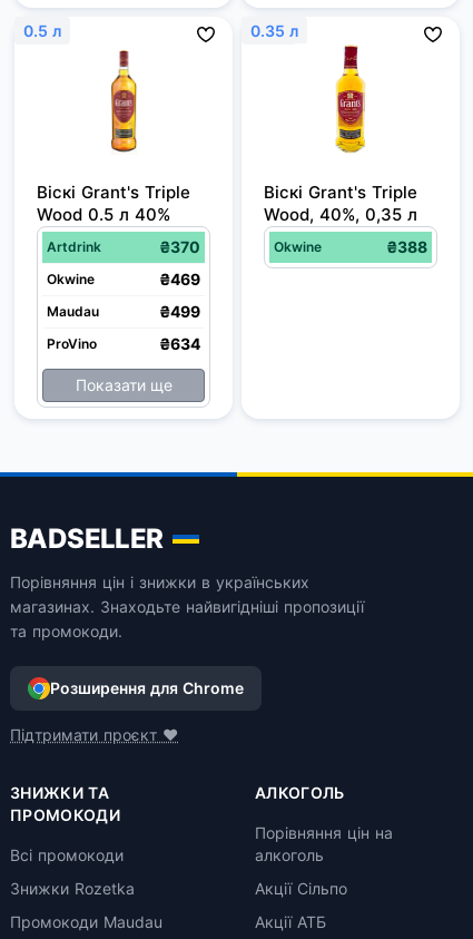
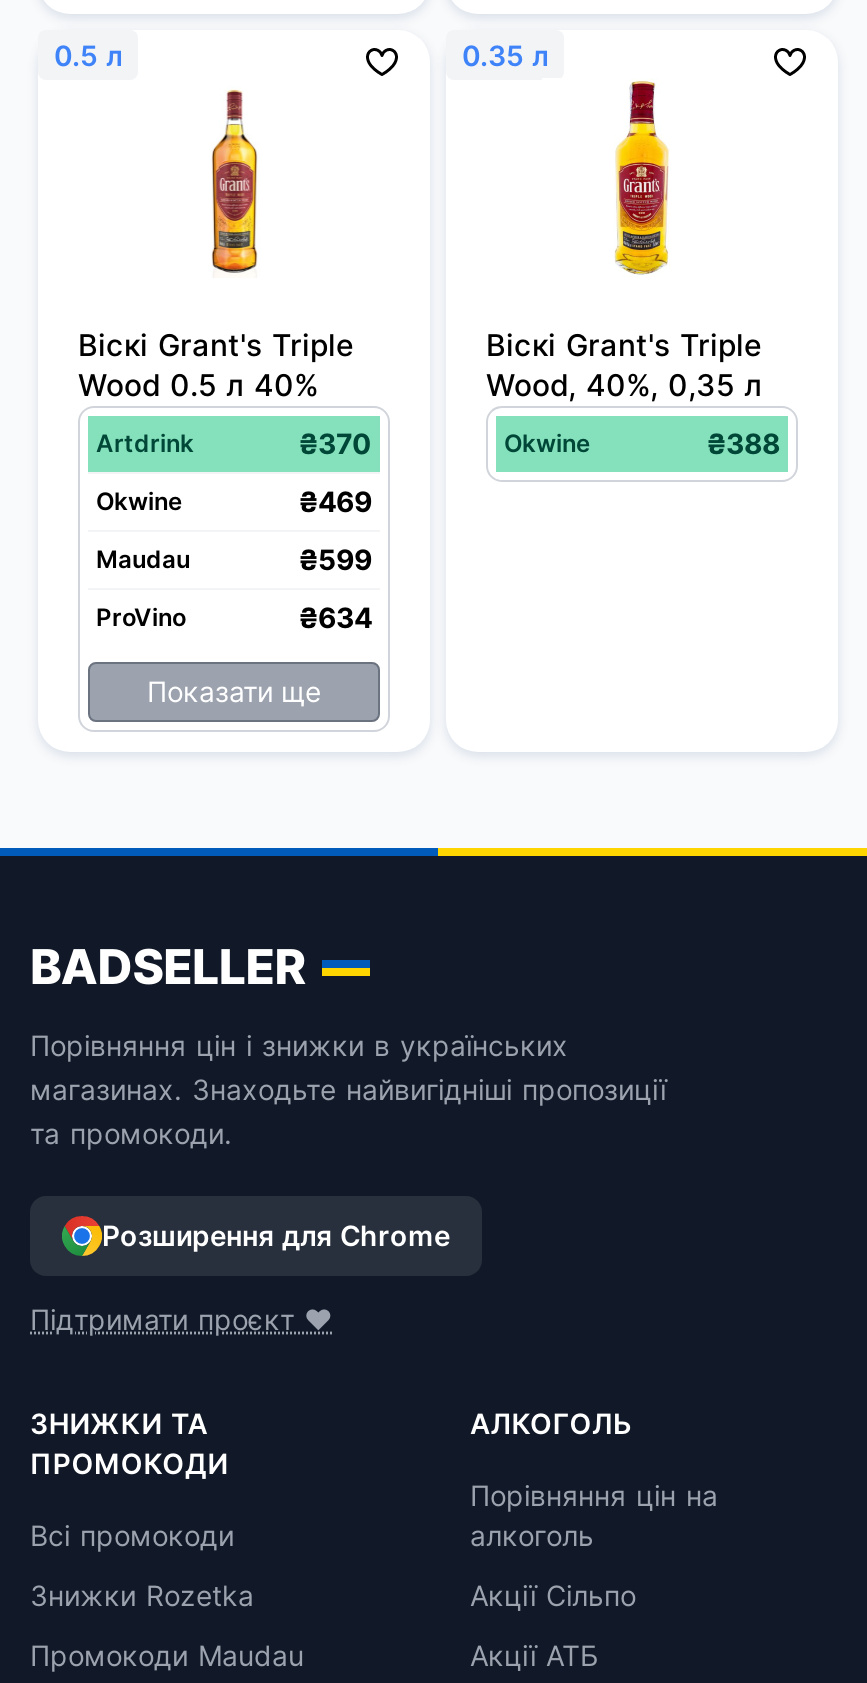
- ₴499
+ ₴599
